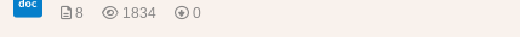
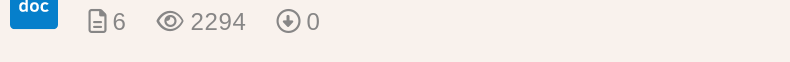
- 8
+ 6

- 1834
+ 2294
